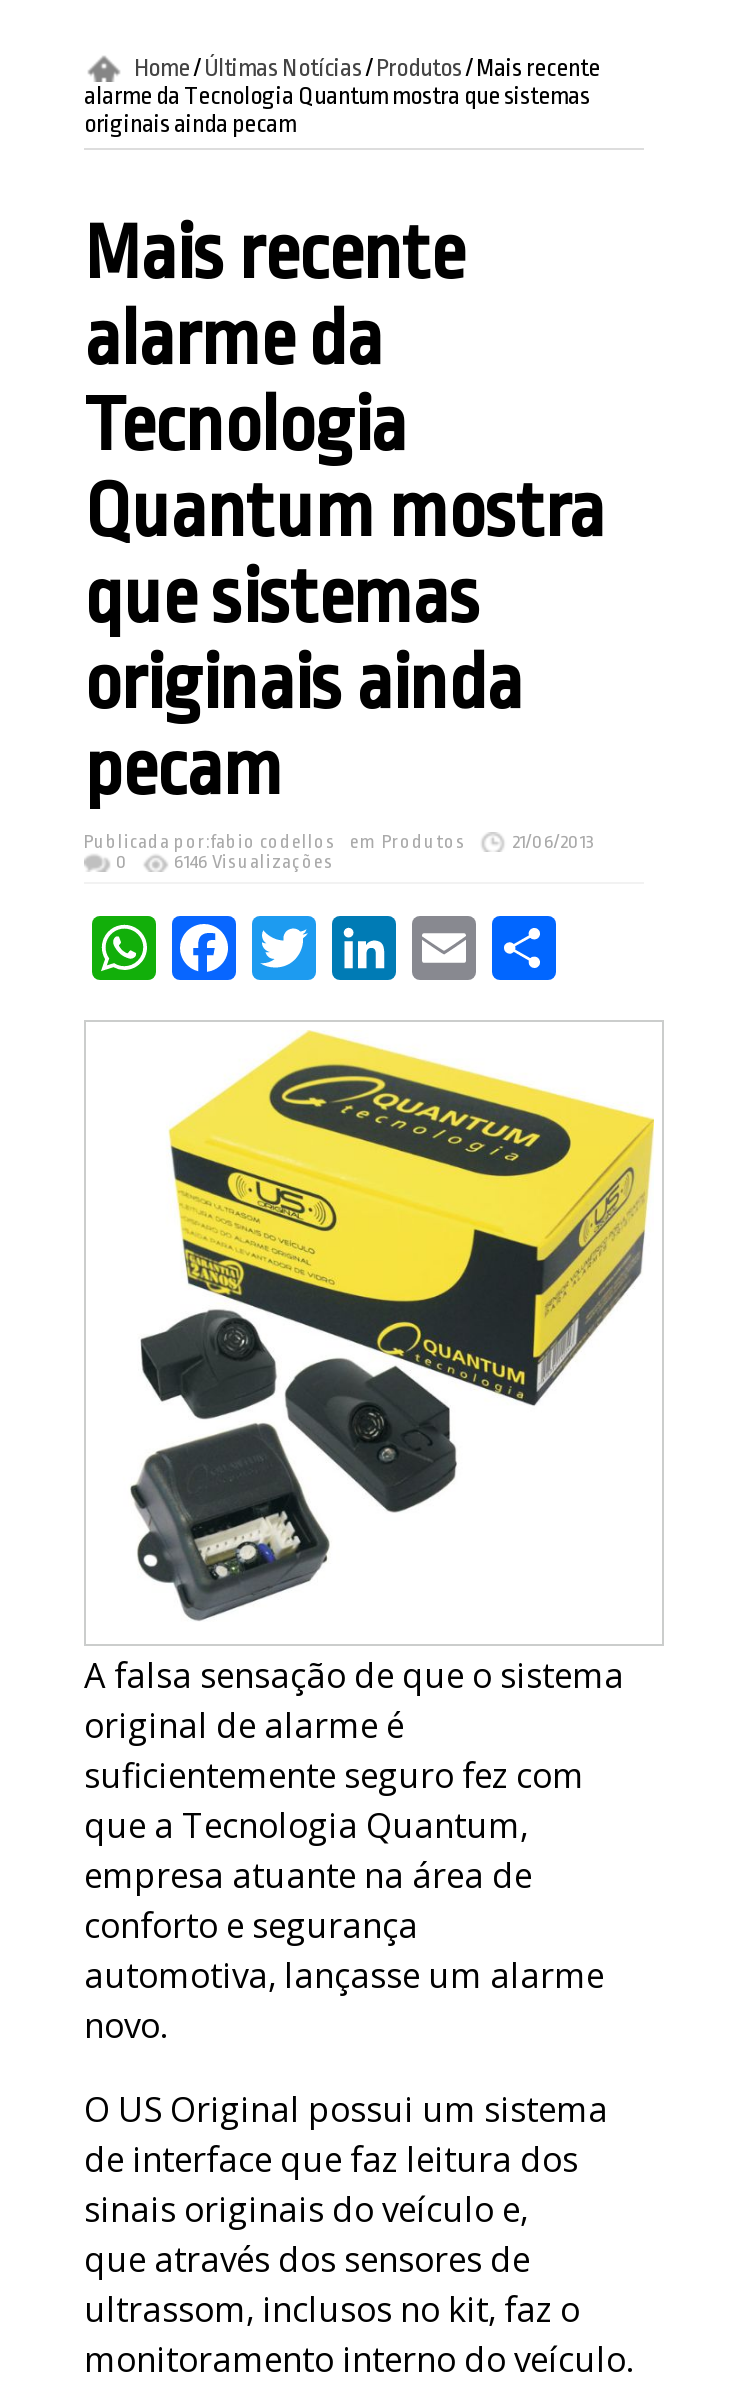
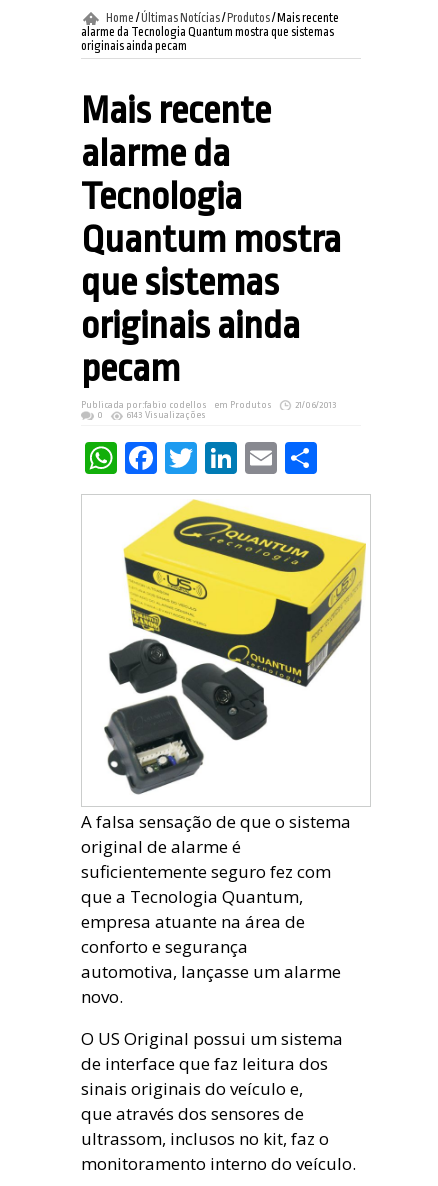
- 6146 Visualizações
+ 6143 Visualizações
